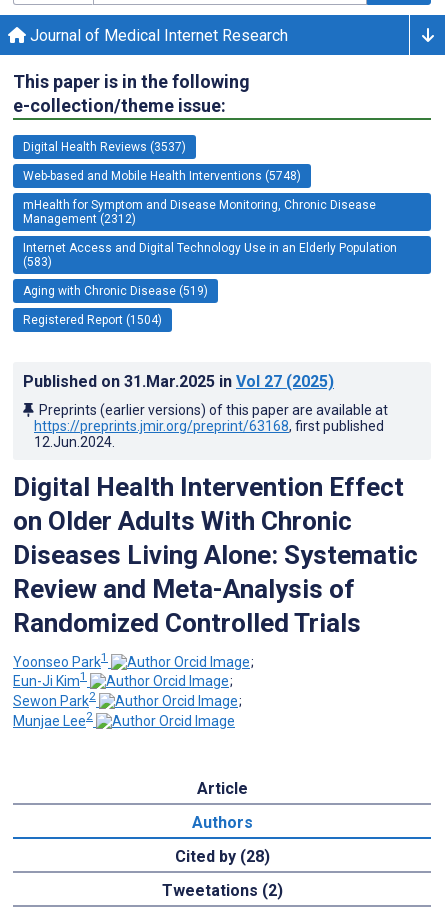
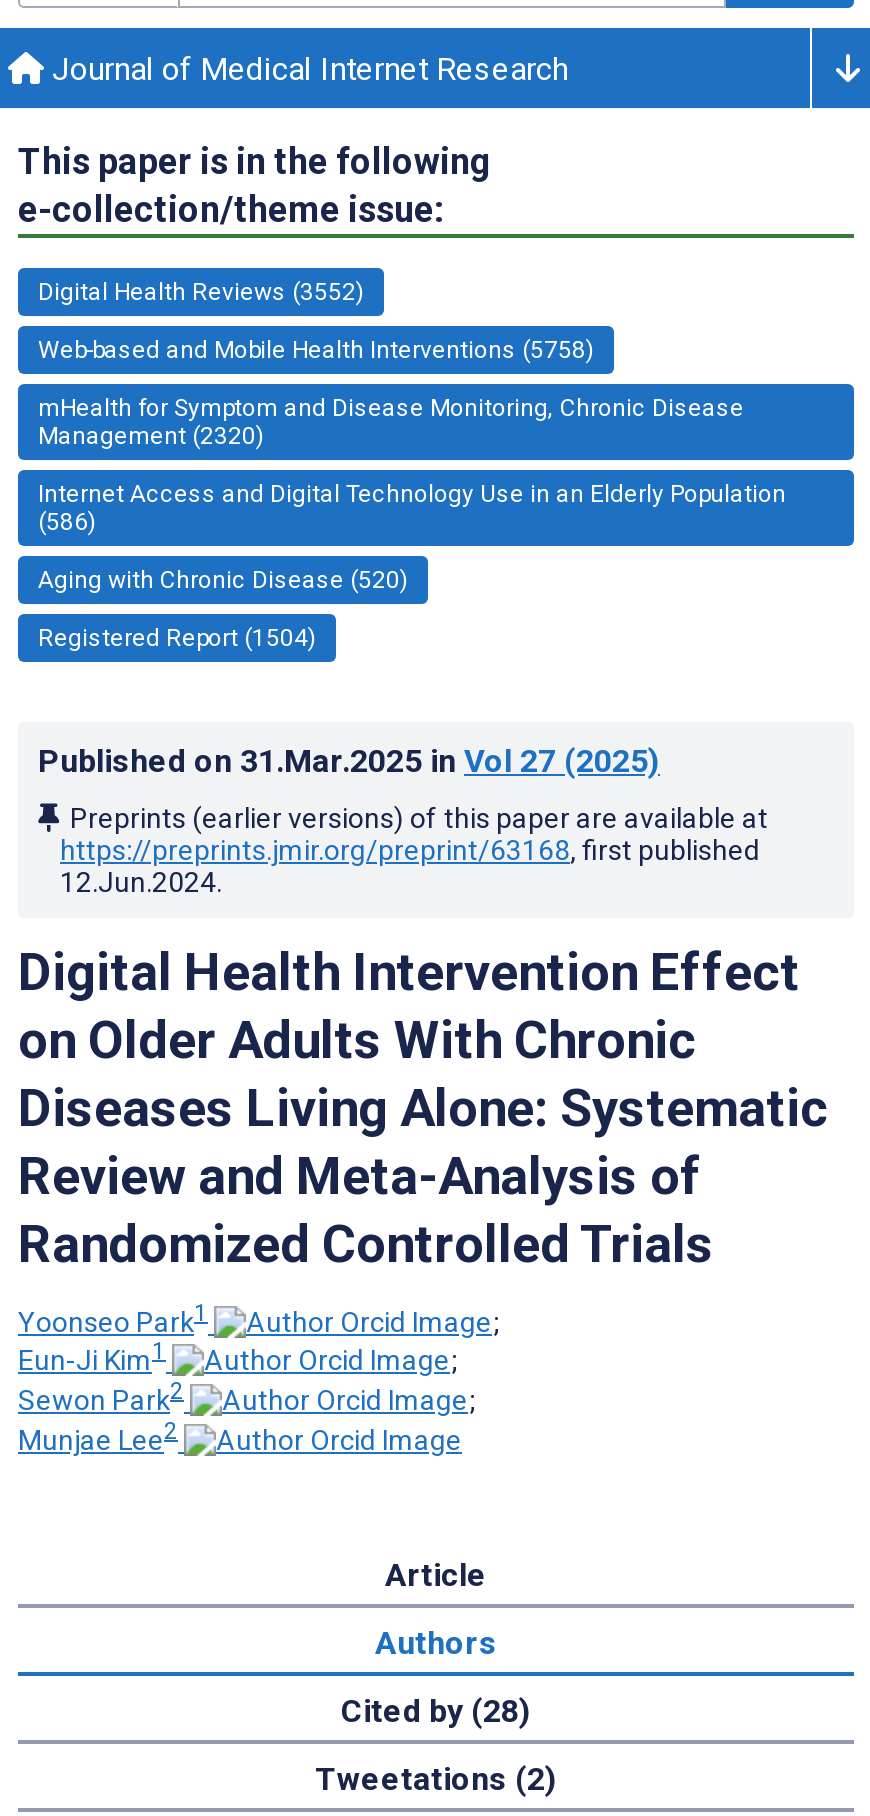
- Digital Health Reviews (3537)
+ Digital Health Reviews (3552)

- Web-based and Mobile Health Interventions (5748)
+ Web-based and Mobile Health Interventions (5758)

- Management (2312)
+ Management (2320)

- (583)
+ (586)

- Aging with Chronic Disease (519)
+ Aging with Chronic Disease (520)
